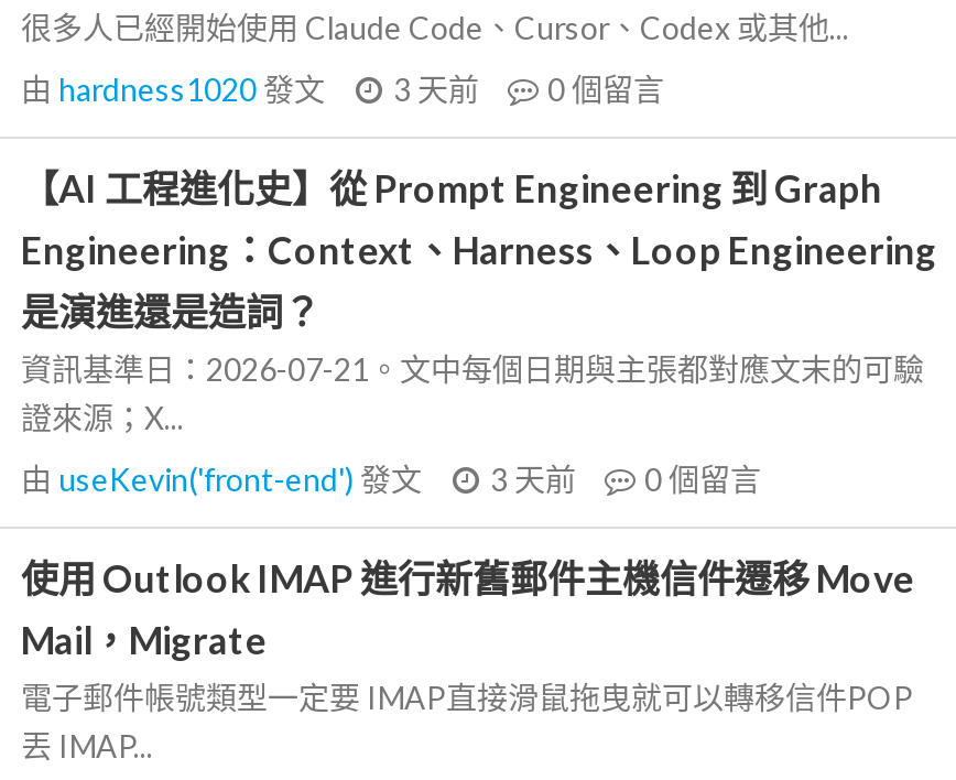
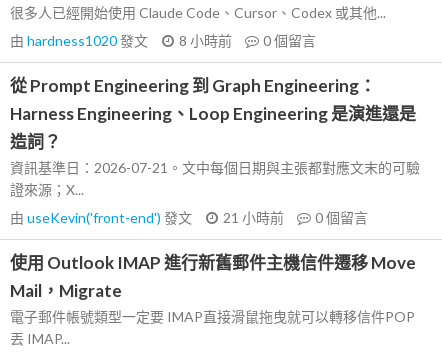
- 由hardness1020發文 3 天前 0個留言
+ 由hardness1020發文 8 小時前 0個留言

- 【AI 工程進化史】從 Prompt Engineering 到 Graph
- Engineering：Context、Harness、Loop Engineering
- 是演進還是造詞？
+ 從 Prompt Engineering 到 Graph Engineering：
+ Harness Engineering、Loop Engineering 是演進還是
+ 造詞？

- 由useKevin('front-end')發文 3 天前 0個留言
+ 由useKevin('front-end')發文 21 小時前 0個留言
